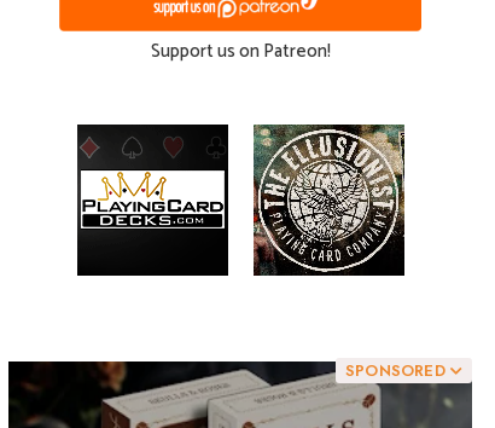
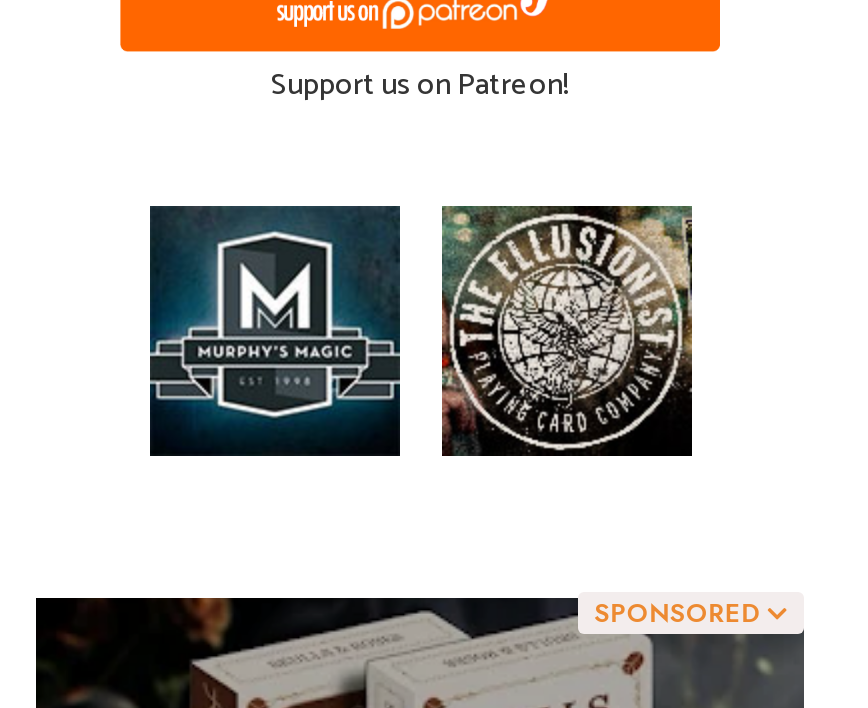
- [image]
+ [image]
